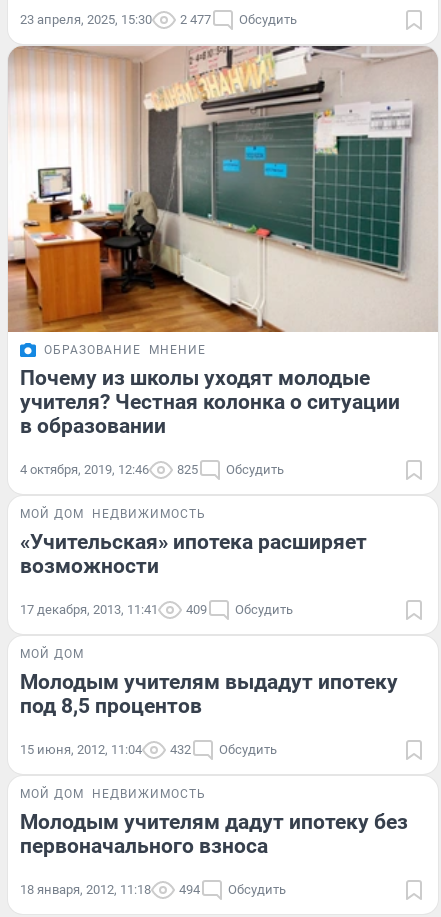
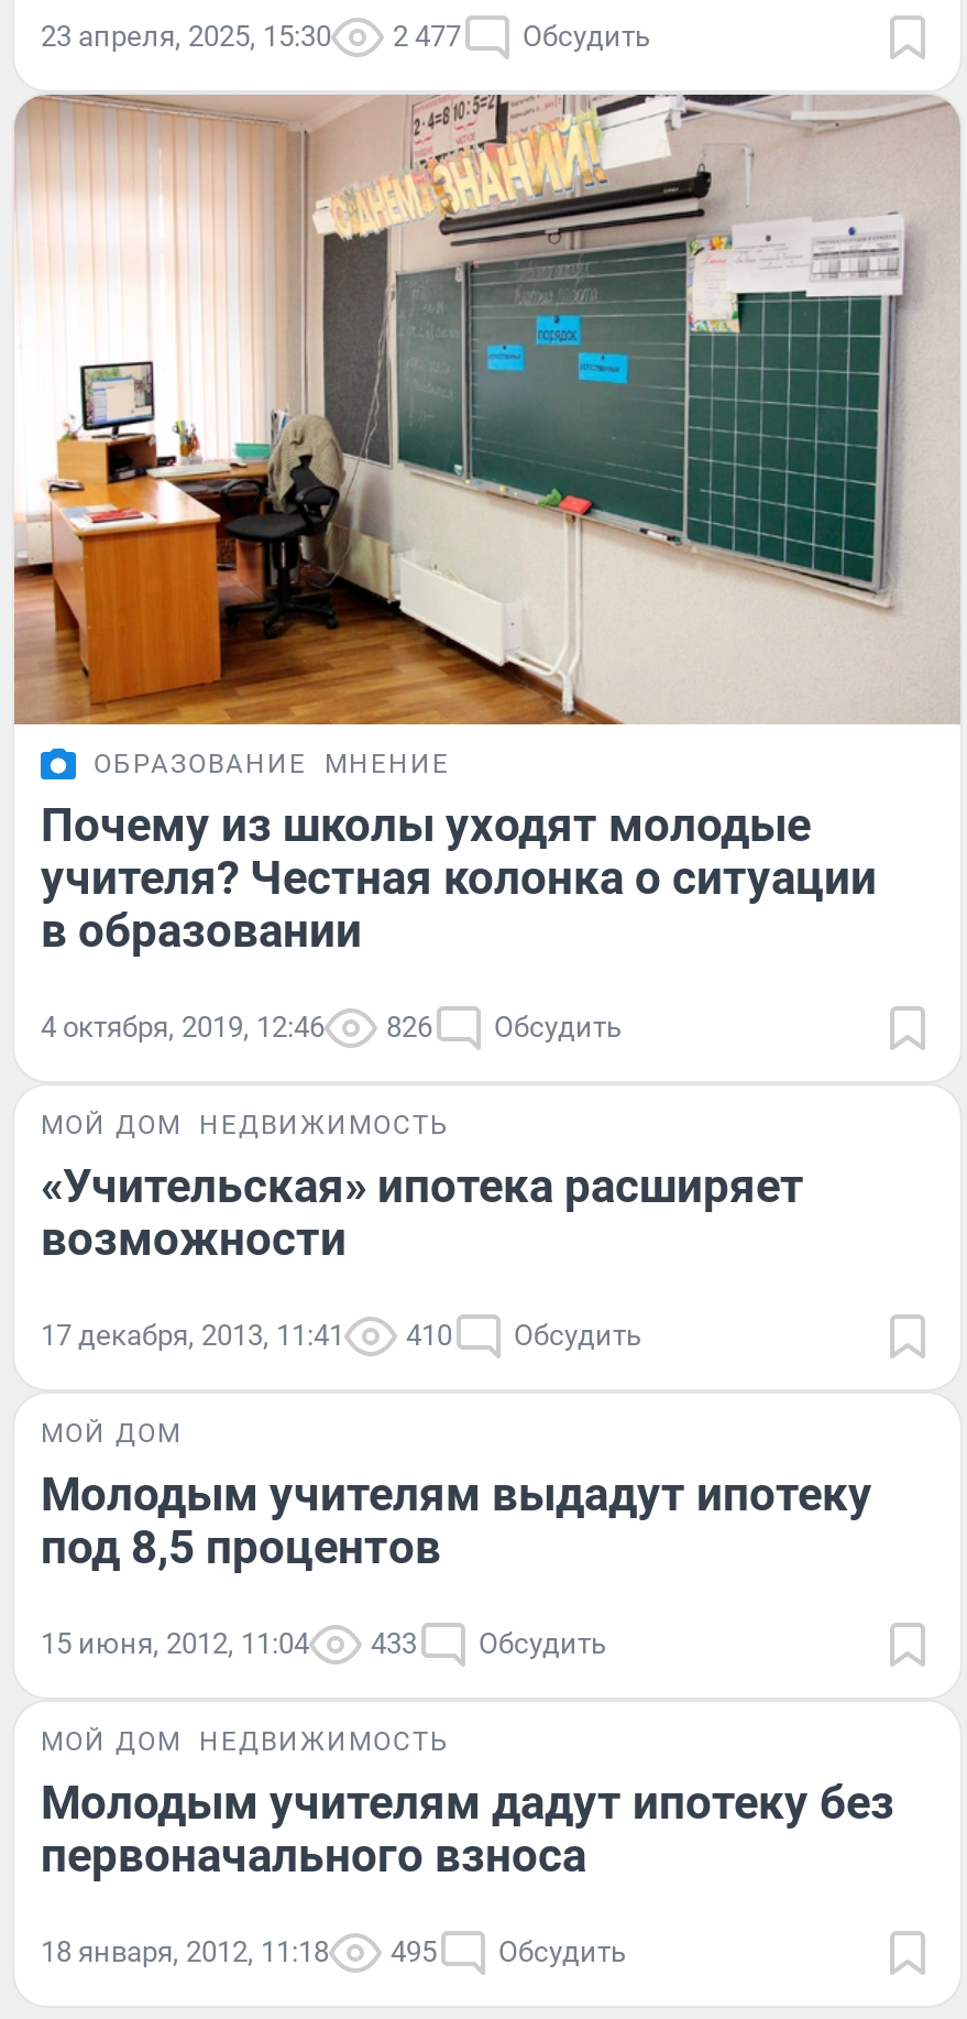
- 4 октября, 2019, 12:46 825 Обсудить
+ 4 октября, 2019, 12:46 826 Обсудить

- 17 декабря, 2013, 11:41 409 Обсудить
+ 17 декабря, 2013, 11:41 410 Обсудить

- 15 июня, 2012, 11:04 432 Обсудить
+ 15 июня, 2012, 11:04 433 Обсудить

- 18 января, 2012, 11:18 494 Обсудить
+ 18 января, 2012, 11:18 495 Обсудить
